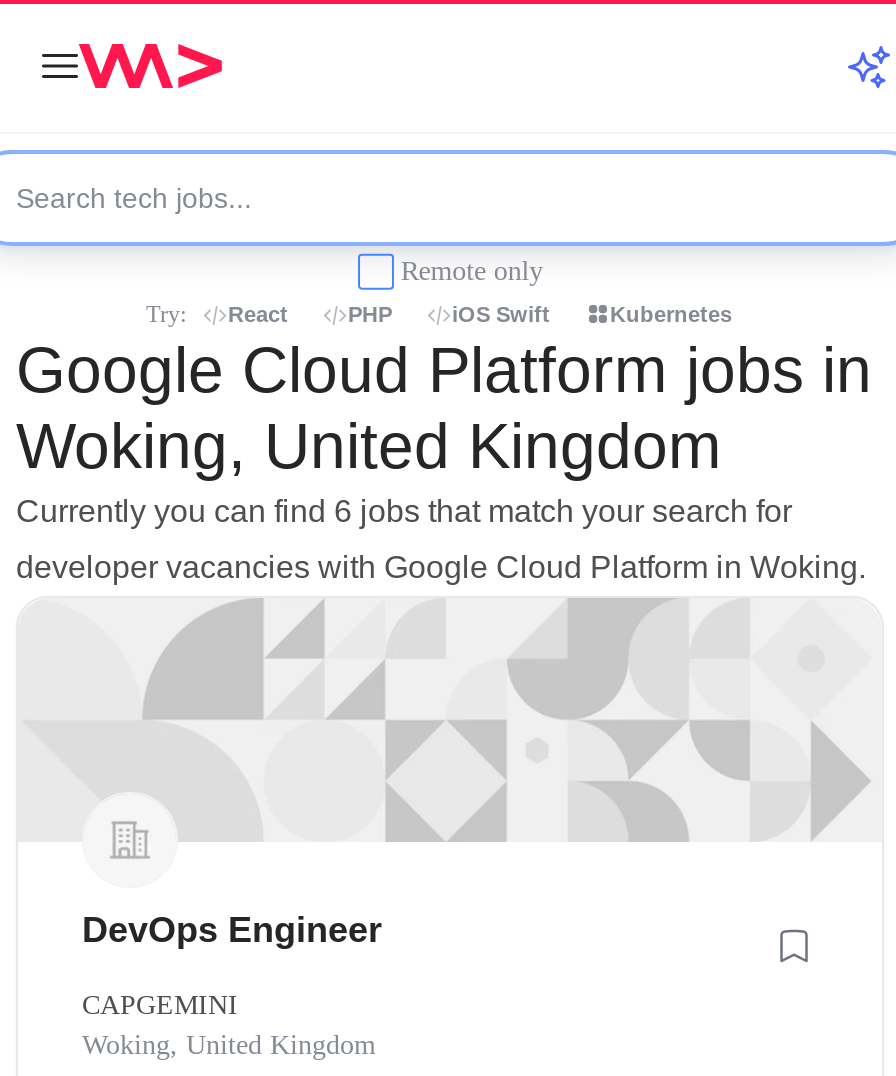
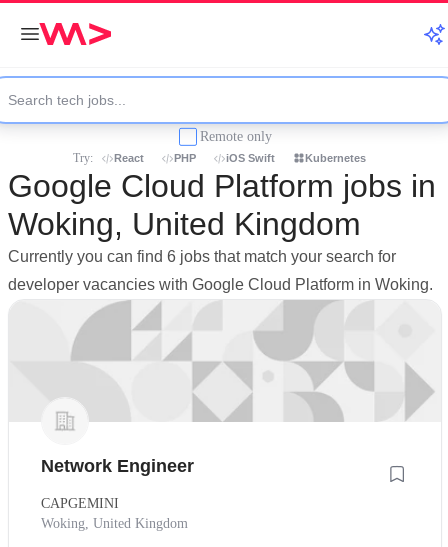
- DevOps Engineer
+ Network Engineer
